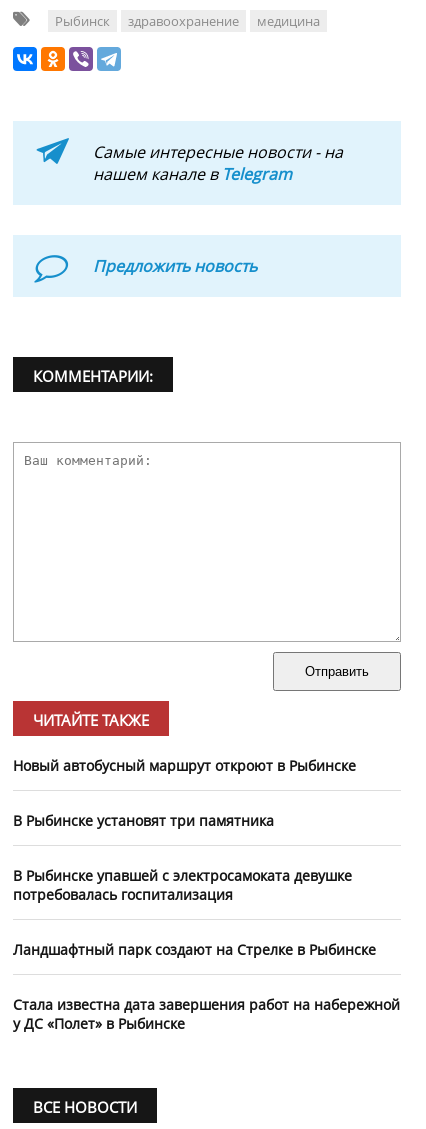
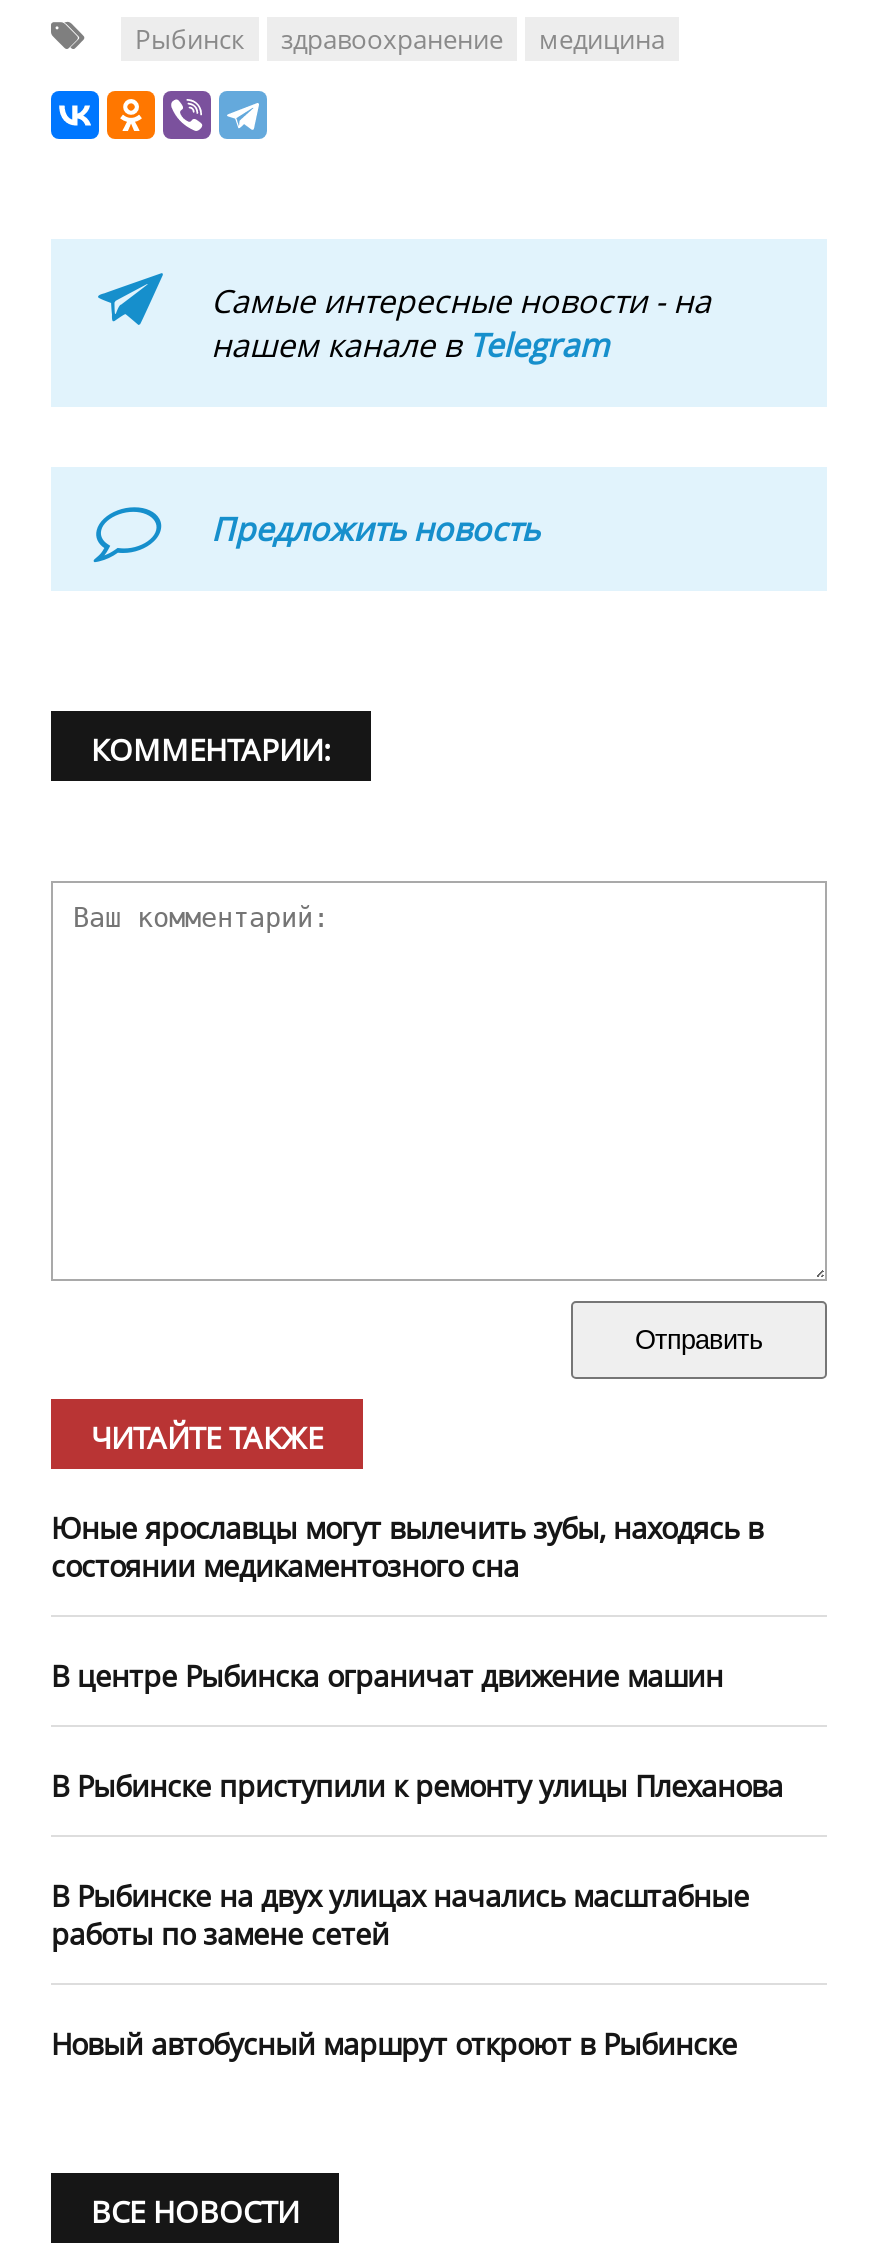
+ Юные ярославцы могут вылечить зубы, находясь в
+ состоянии медикаментозного сна
+ В центре Рыбинска ограничат движение машин
+ В Рыбинске приступили к ремонту улицы Плеханова
+ В Рыбинске на двух улицах начались масштабные
+ работы по замене сетей

moved down: Новый автобусный маршрут откроют в Рыбинске

- В Рыбинске установят три памятника
- В Рыбинске упавшей с электросамоката девушке
- потребовалась госпитализация
- Ландшафтный парк создают на Стрелке в Рыбинске
- Стала известна дата завершения работ на набережной
- у ДС «Полет» в Рыбинске
